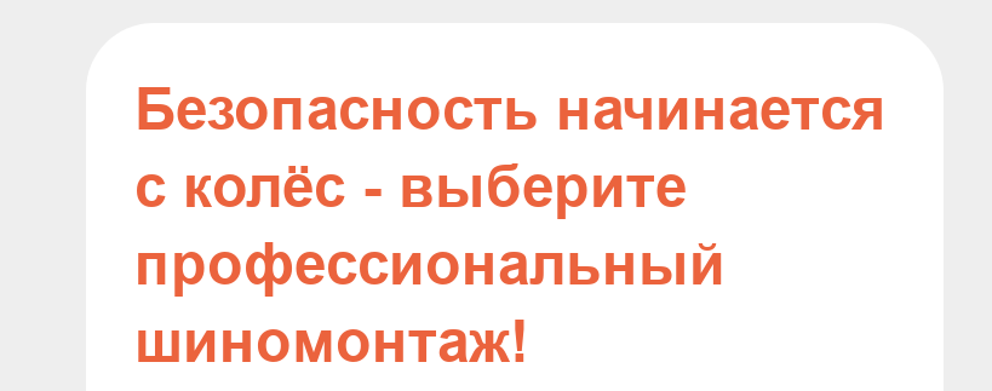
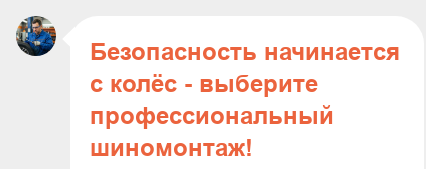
+ [image]
